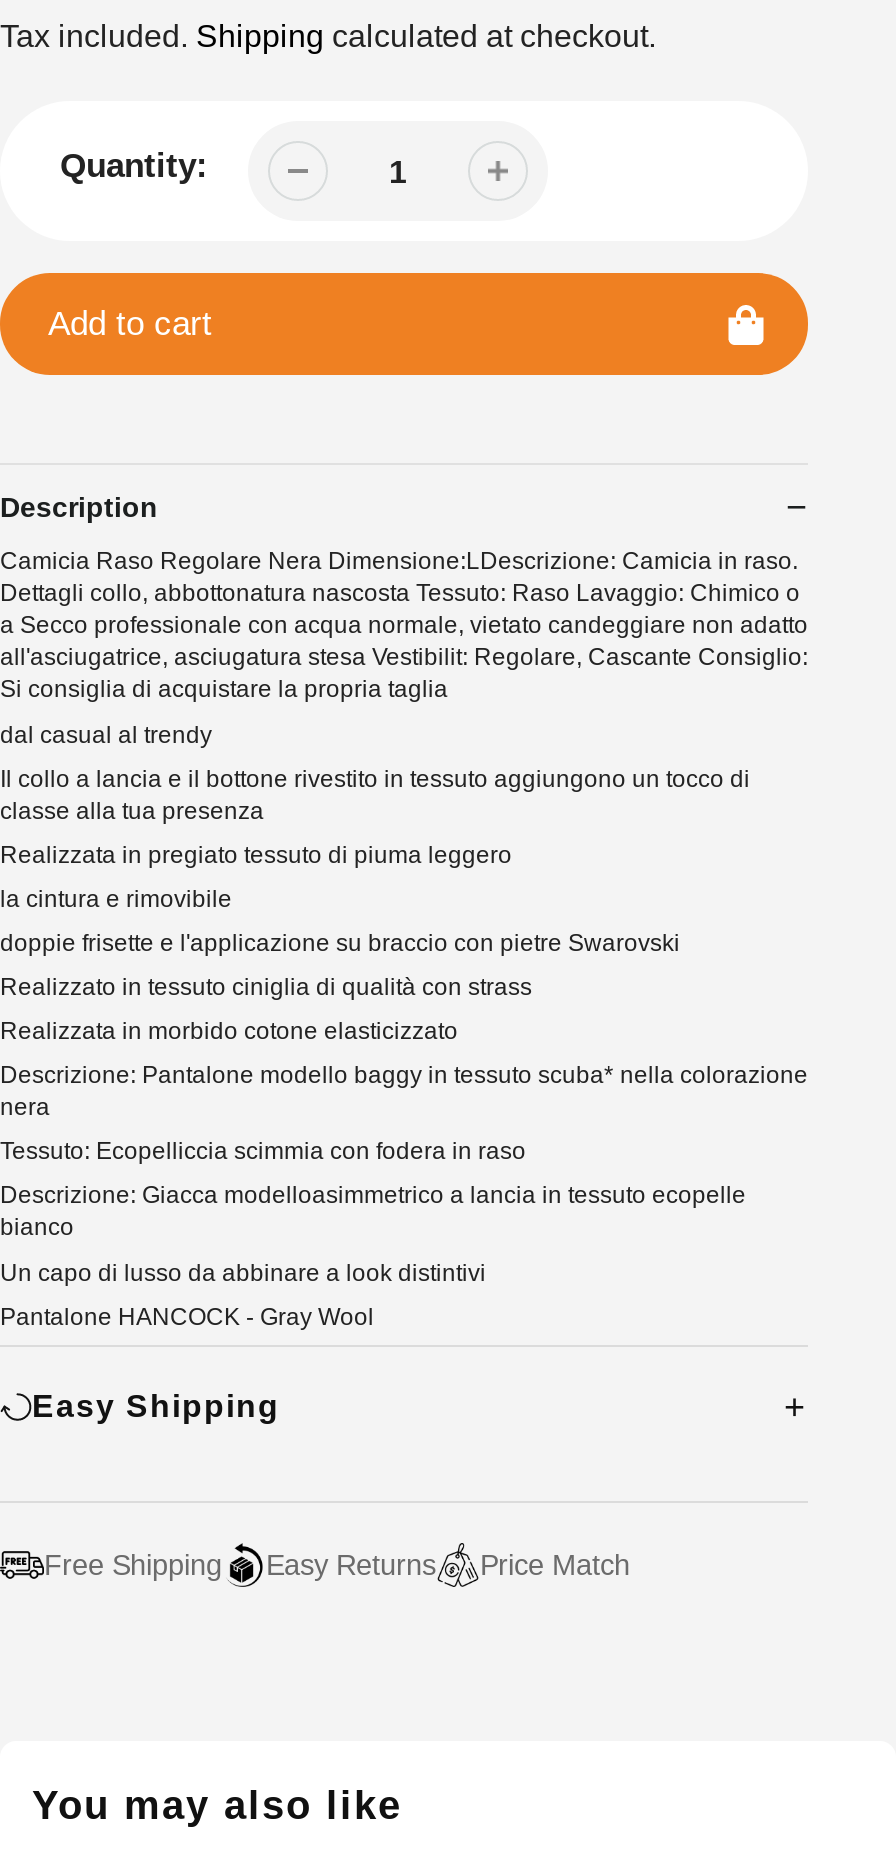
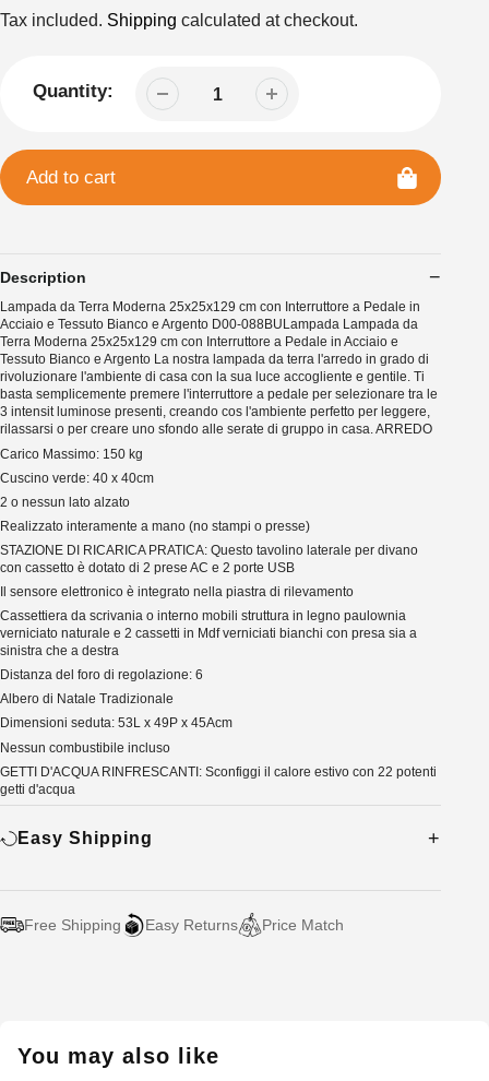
- Camicia Raso Regolare Nera Dimensione:LDescrizione: Camicia in raso.
- Dettagli collo, abbottonatura nascosta Tessuto: Raso Lavaggio: Chimico o
- a Secco professionale con acqua normale, vietato candeggiare non adatto
- all'asciugatrice, asciugatura stesa Vestibilit: Regolare, Cascante Consiglio:
- Si consiglia di acquistare la propria taglia
+ Lampada da Terra Moderna 25x25x129 cm con Interruttore a Pedale in
+ Acciaio e Tessuto Bianco e Argento D00-088BULampada Lampada da
+ Terra Moderna 25x25x129 cm con Interruttore a Pedale in Acciaio e
+ Tessuto Bianco e Argento La nostra lampada da terra l'arredo in grado di
+ rivoluzionare l'ambiente di casa con la sua luce accogliente e gentile. Ti
+ basta semplicemente premere l'interruttore a pedale per selezionare tra le
+ 3 intensit luminose presenti, creando cos l'ambiente perfetto per leggere,
+ rilassarsi o per creare uno sfondo alle serate di gruppo in casa. ARREDO

- dal casual al trendy
+ Carico Massimo: 150 kg

- Il collo a lancia e il bottone rivestito in tessuto aggiungono un tocco di
- classe alla tua presenza
+ Cuscino verde: 40 x 40cm

- Realizzata in pregiato tessuto di piuma leggero
+ 2 o nessun lato alzato

- la cintura e rimovibile
+ Realizzato interamente a mano (no stampi o presse)

- doppie frisette e l'applicazione su braccio con pietre Swarovski
+ STAZIONE DI RICARICA PRATICA: Questo tavolino laterale per divano
+ con cassetto è dotato di 2 prese AC e 2 porte USB

- Realizzato in tessuto ciniglia di qualità con strass
+ Il sensore elettronico è integrato nella piastra di rilevamento

- Realizzata in morbido cotone elasticizzato
+ Cassettiera da scrivania o interno mobili struttura in legno paulownia
+ verniciato naturale e 2 cassetti in Mdf verniciati bianchi con presa sia a
+ sinistra che a destra

- Descrizione: Pantalone modello baggy in tessuto scuba* nella colorazione
- nera
+ Distanza del foro di regolazione: 6

- Tessuto: Ecopelliccia scimmia con fodera in raso
+ Albero di Natale Tradizionale

- Descrizione: Giacca modelloasimmetrico a lancia in tessuto ecopelle
- bianco
+ Dimensioni seduta: 53L x 49P x 45Acm

- Un capo di lusso da abbinare a look distintivi
+ Nessun combustibile incluso

- Pantalone HANCOCK - Gray Wool
+ GETTI D'ACQUA RINFRESCANTI: Sconfiggi il calore estivo con 22 potenti
+ getti d'acqua
